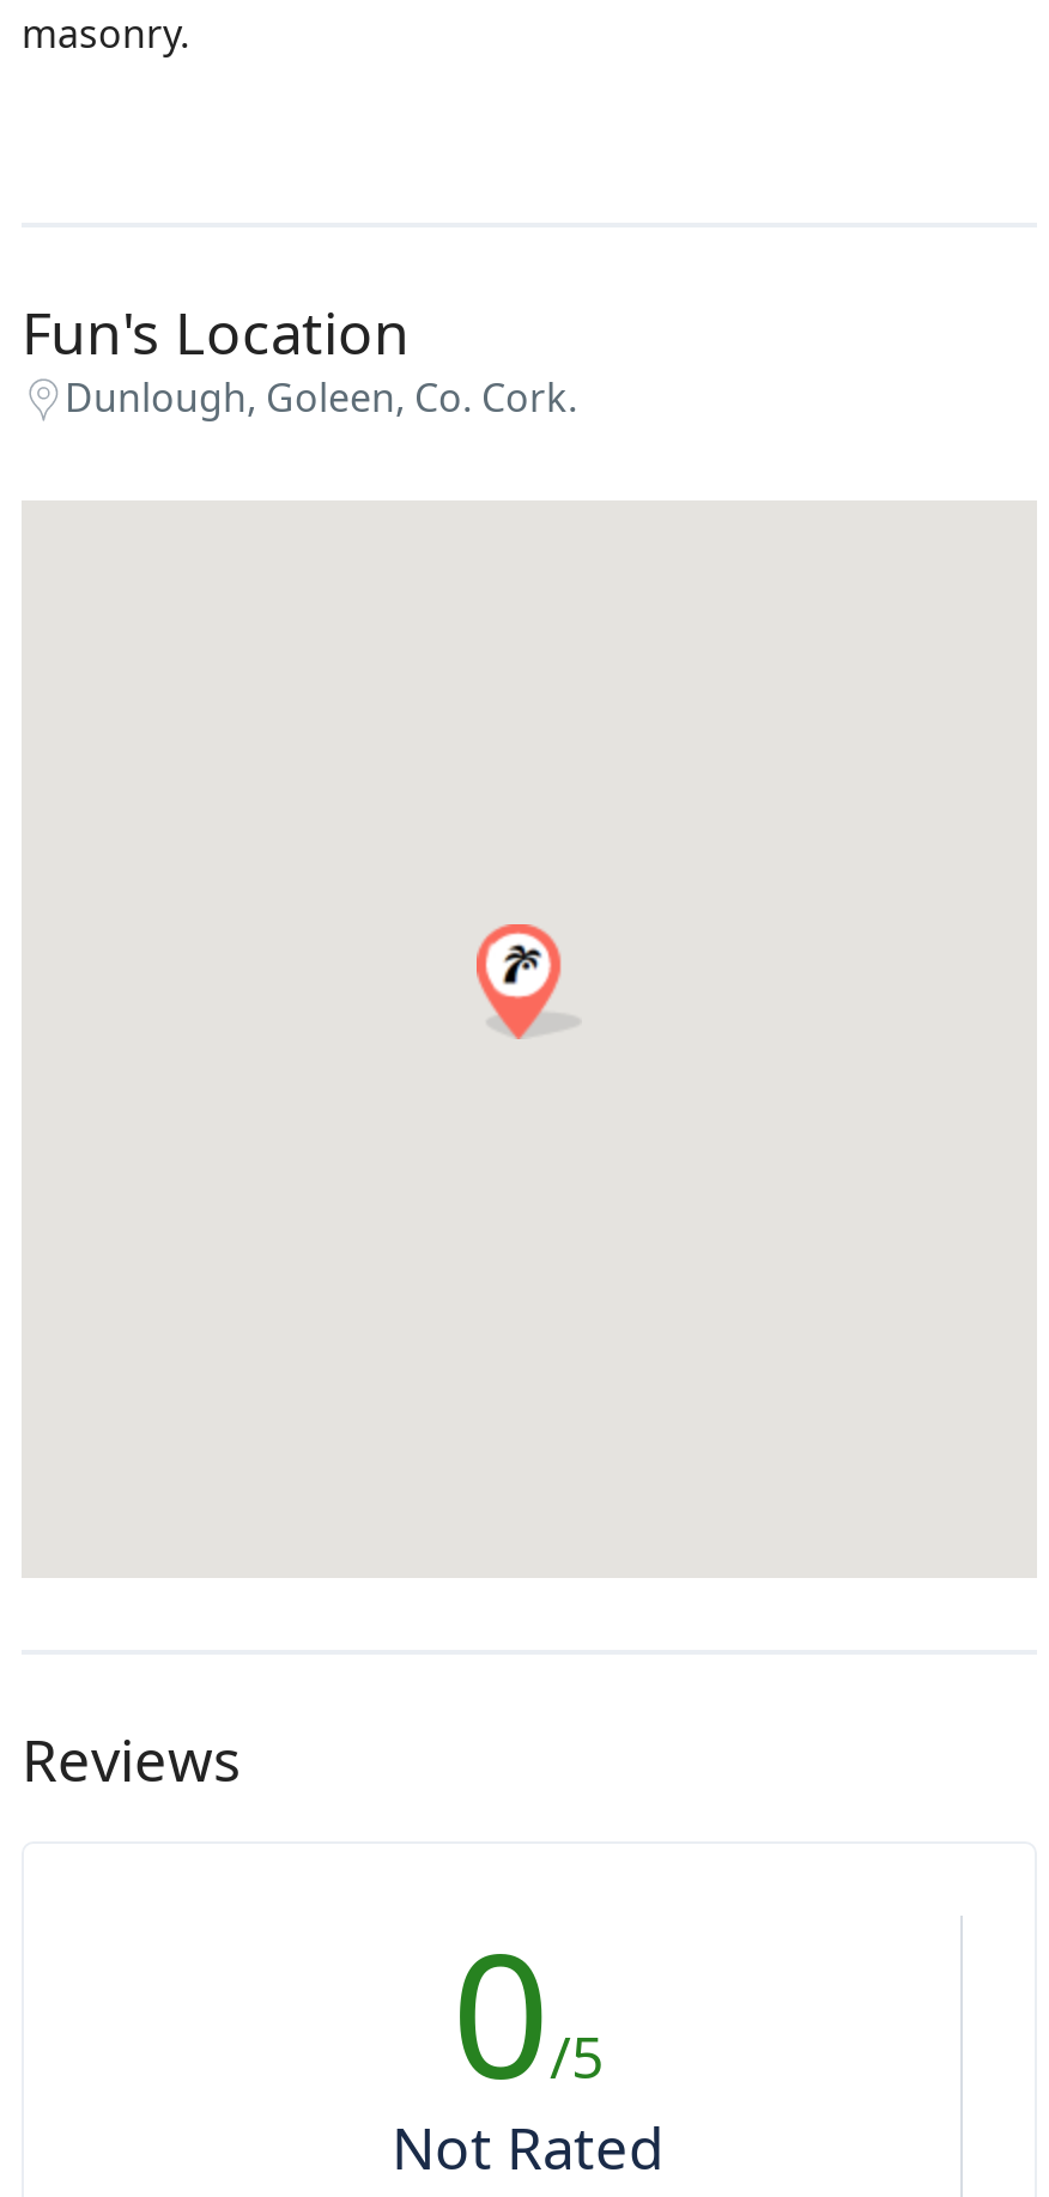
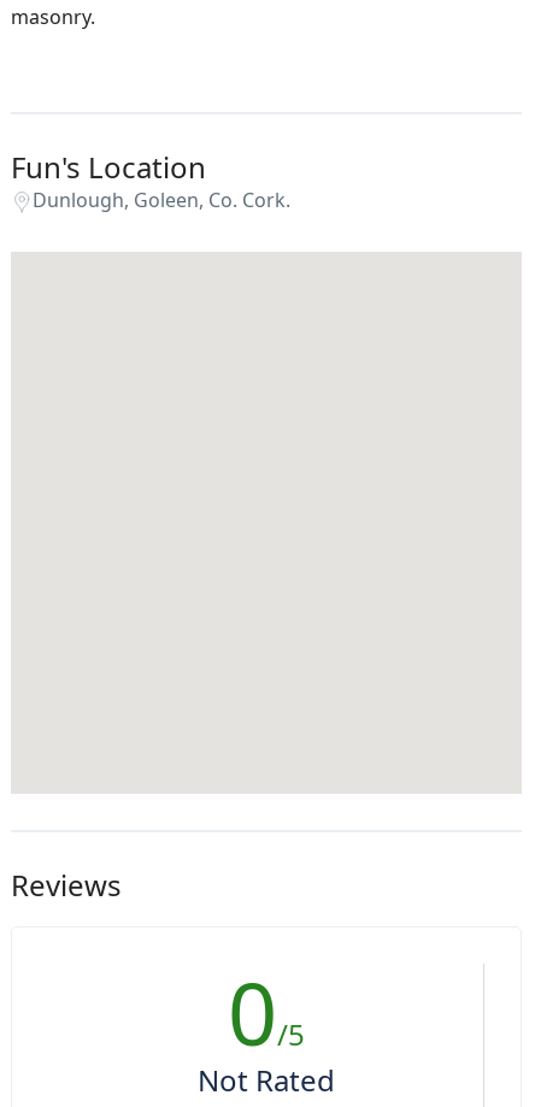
- [image]
